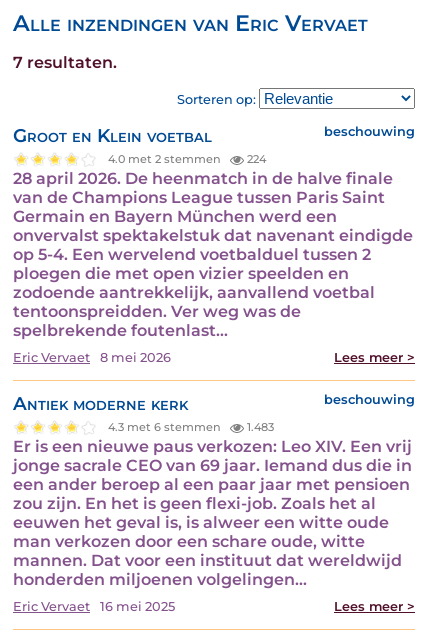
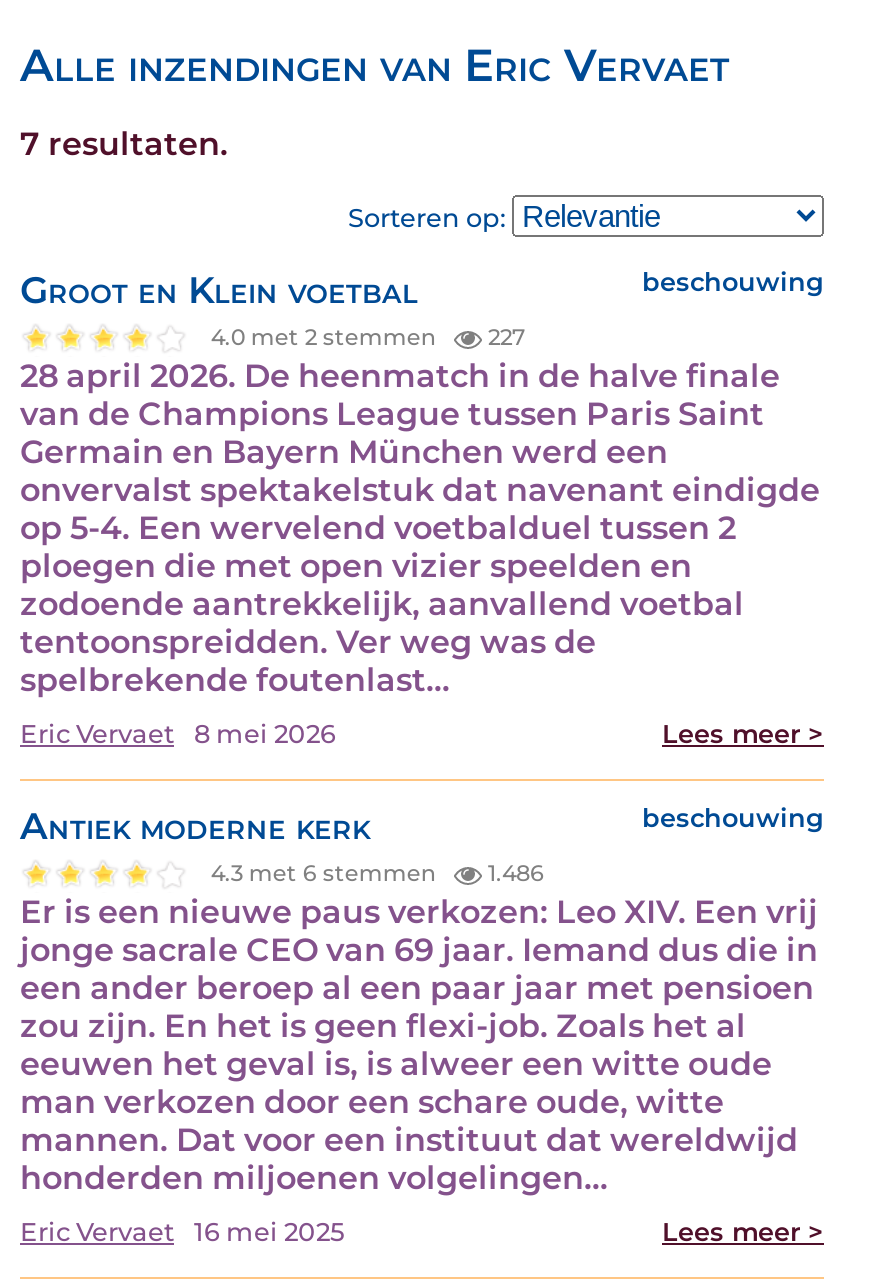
- 4.0 met 2 stemmen 224
+ 4.0 met 2 stemmen 227

- 4.3 met 6 stemmen 1.483
+ 4.3 met 6 stemmen 1.486
